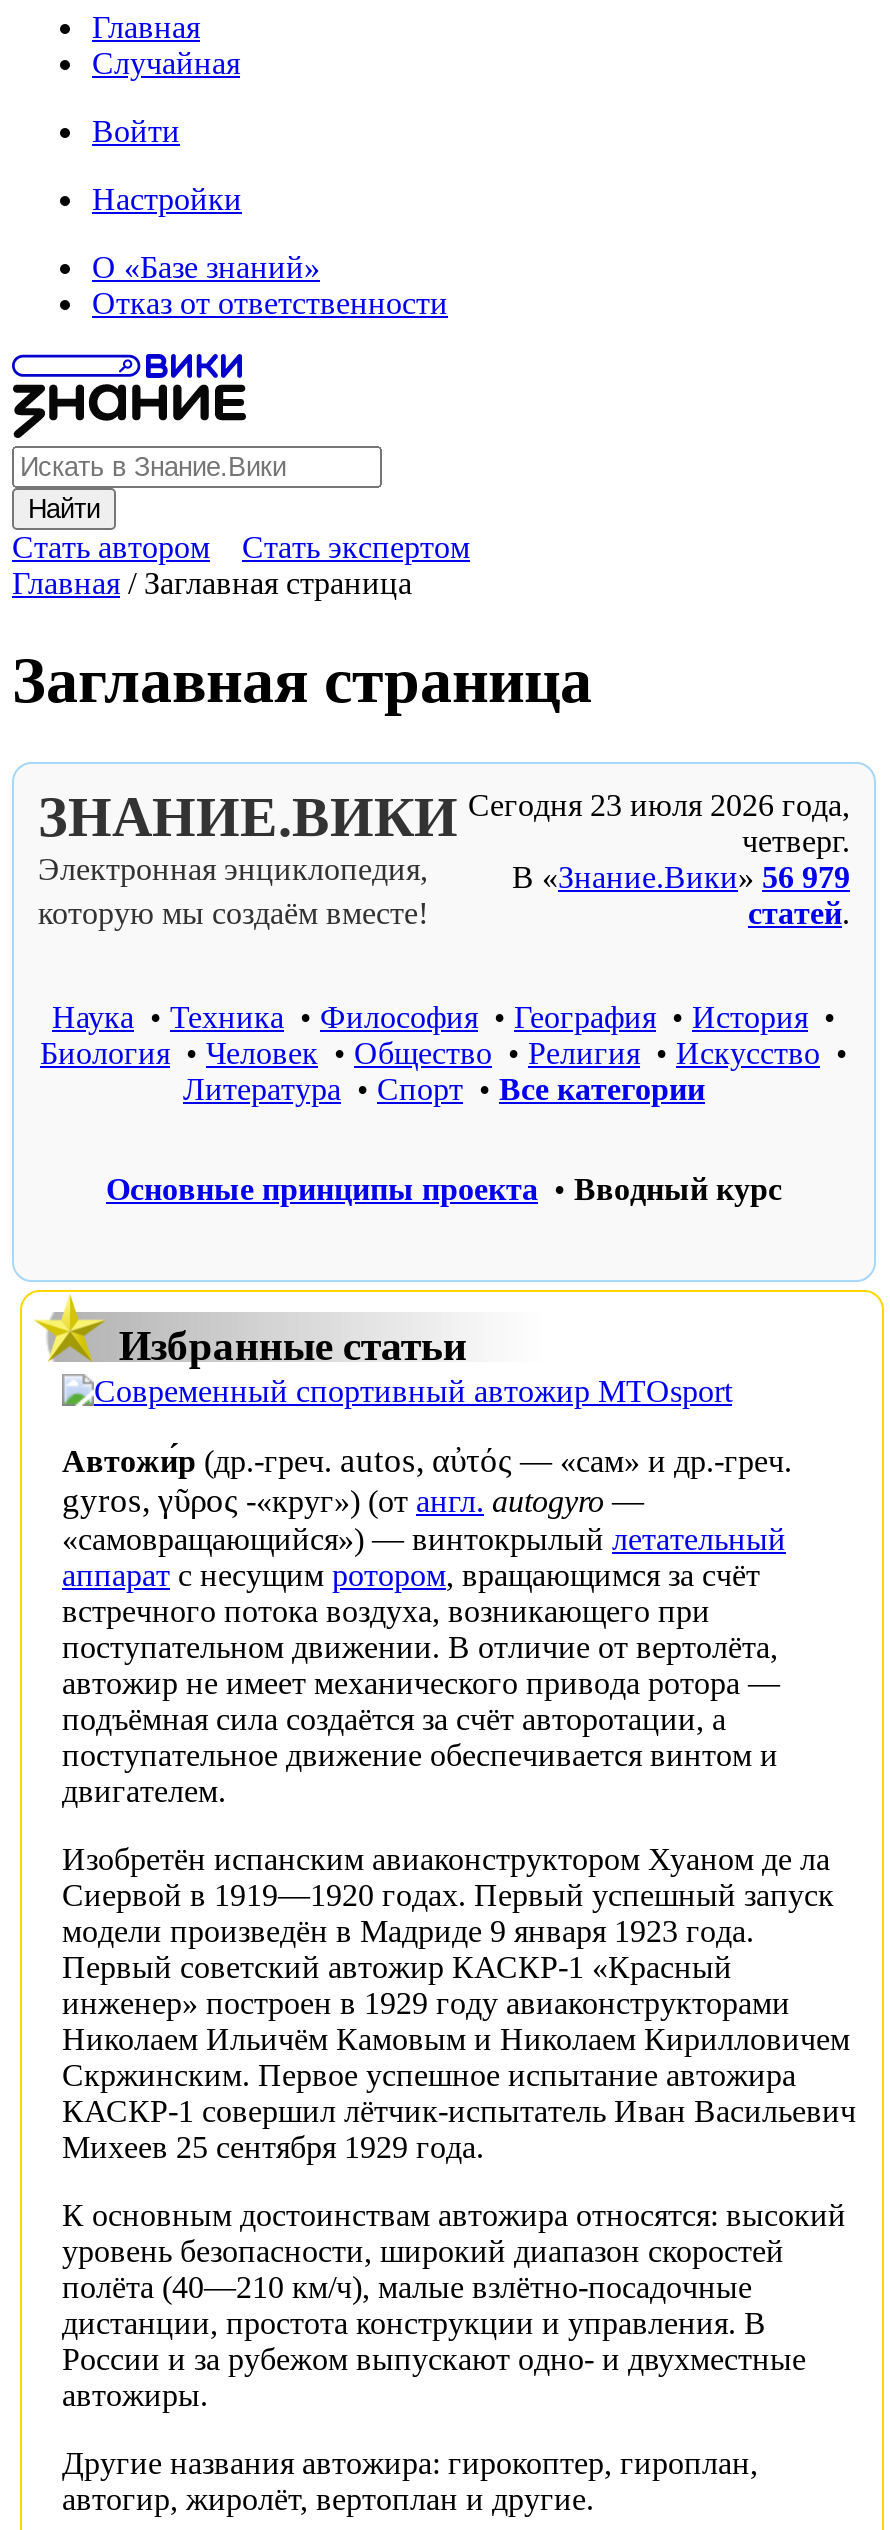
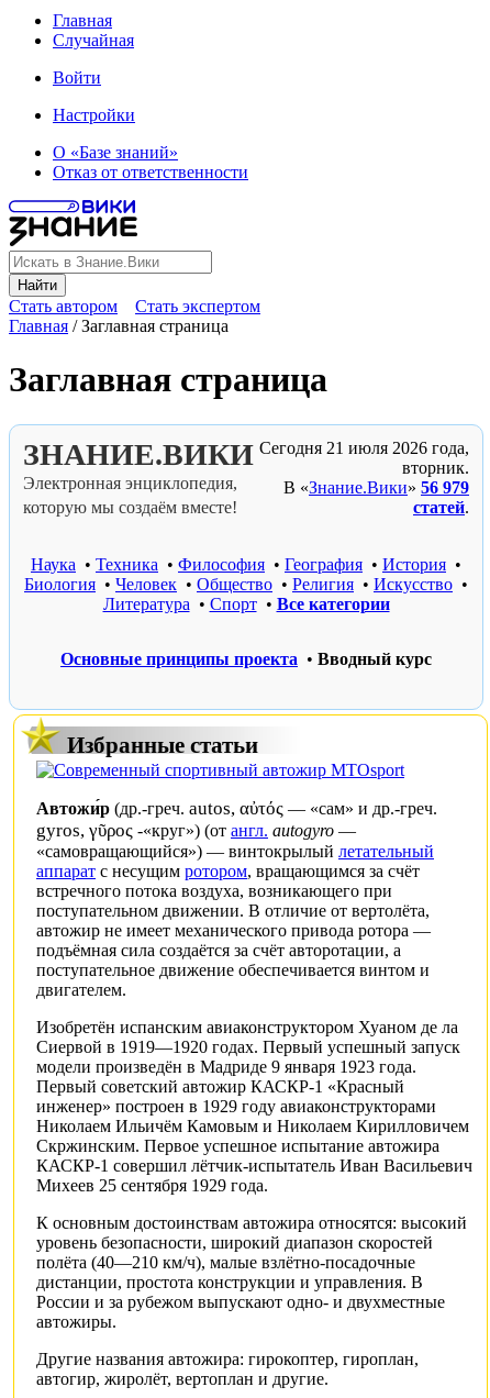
- Сегодня 23 июля 2026 года,
- четверг.
+ Сегодня 21 июля 2026 года,
+ вторник.
